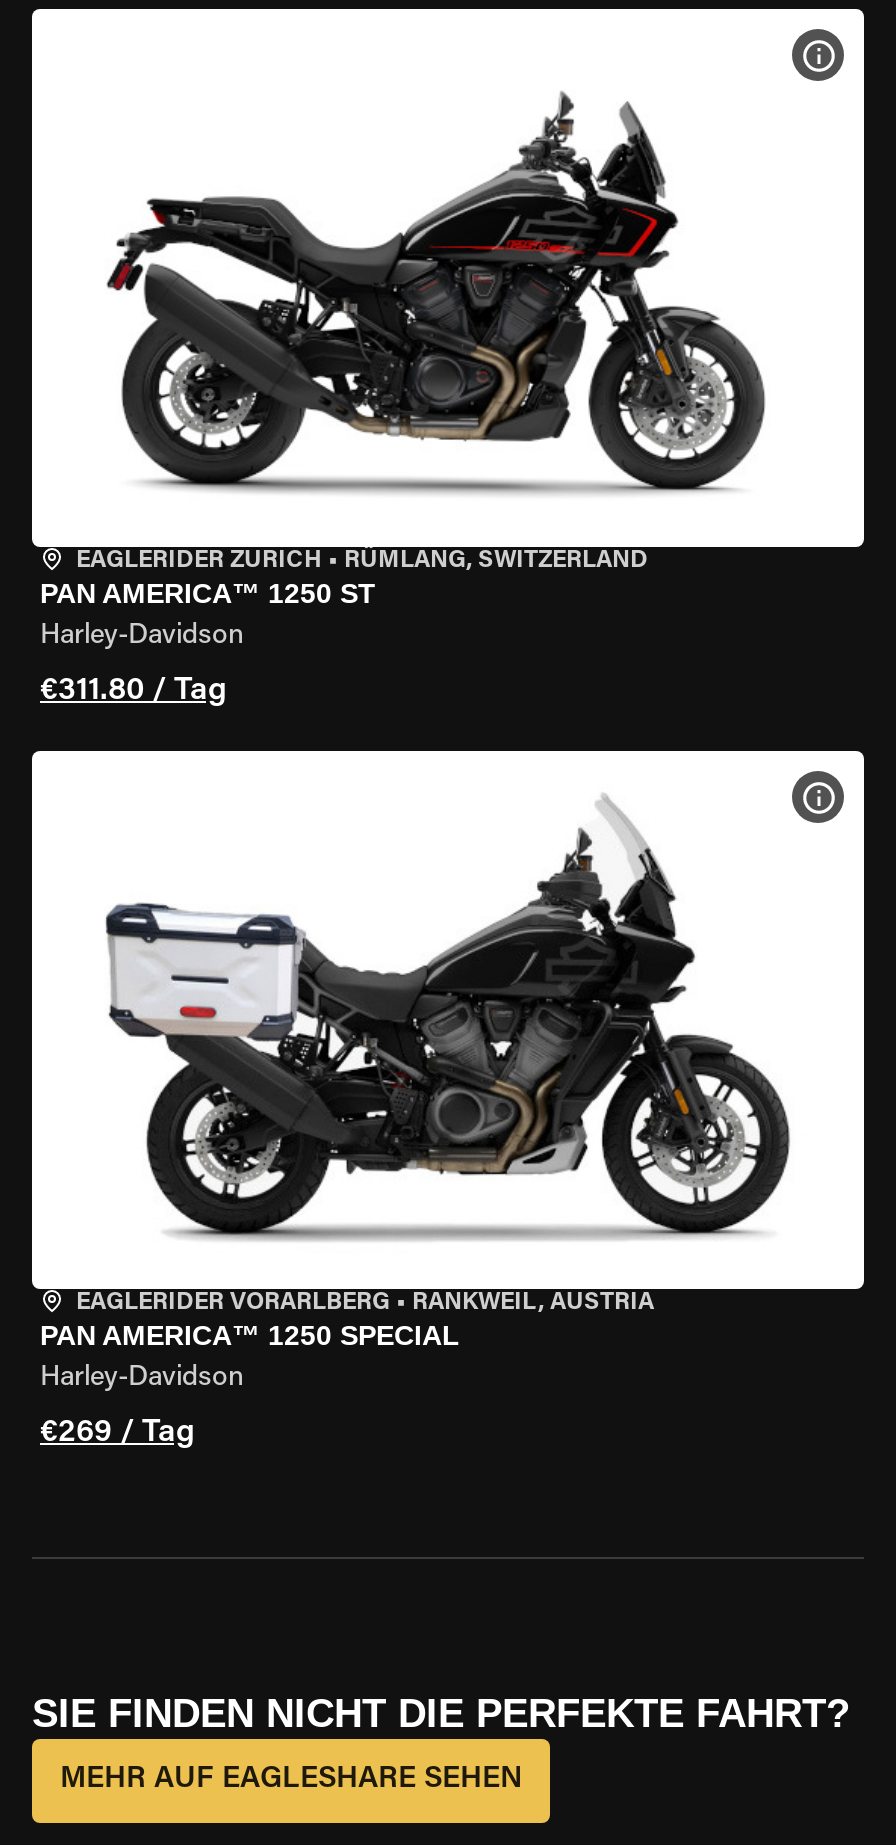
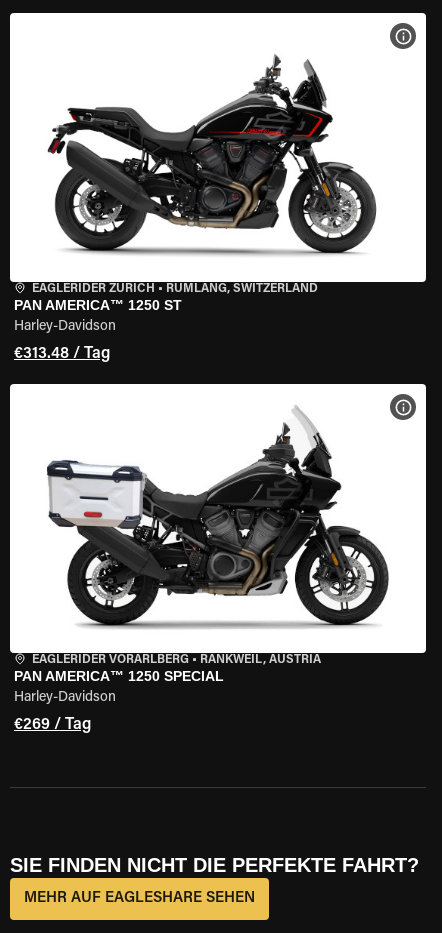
- €311.80 / Tag
+ €313.48 / Tag
